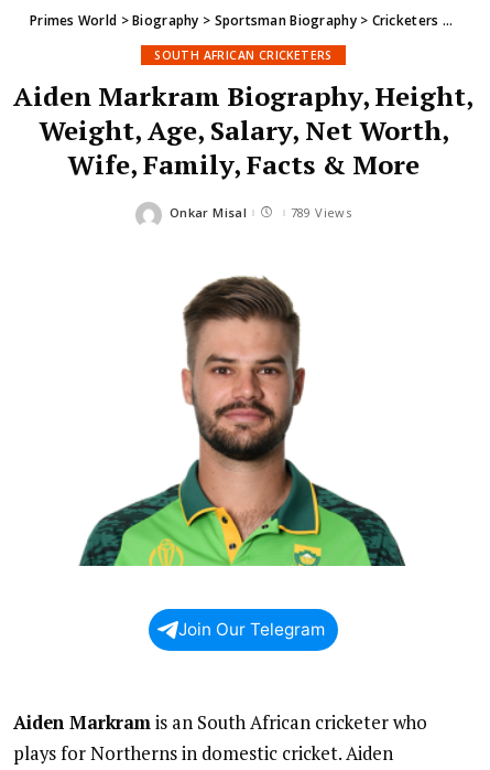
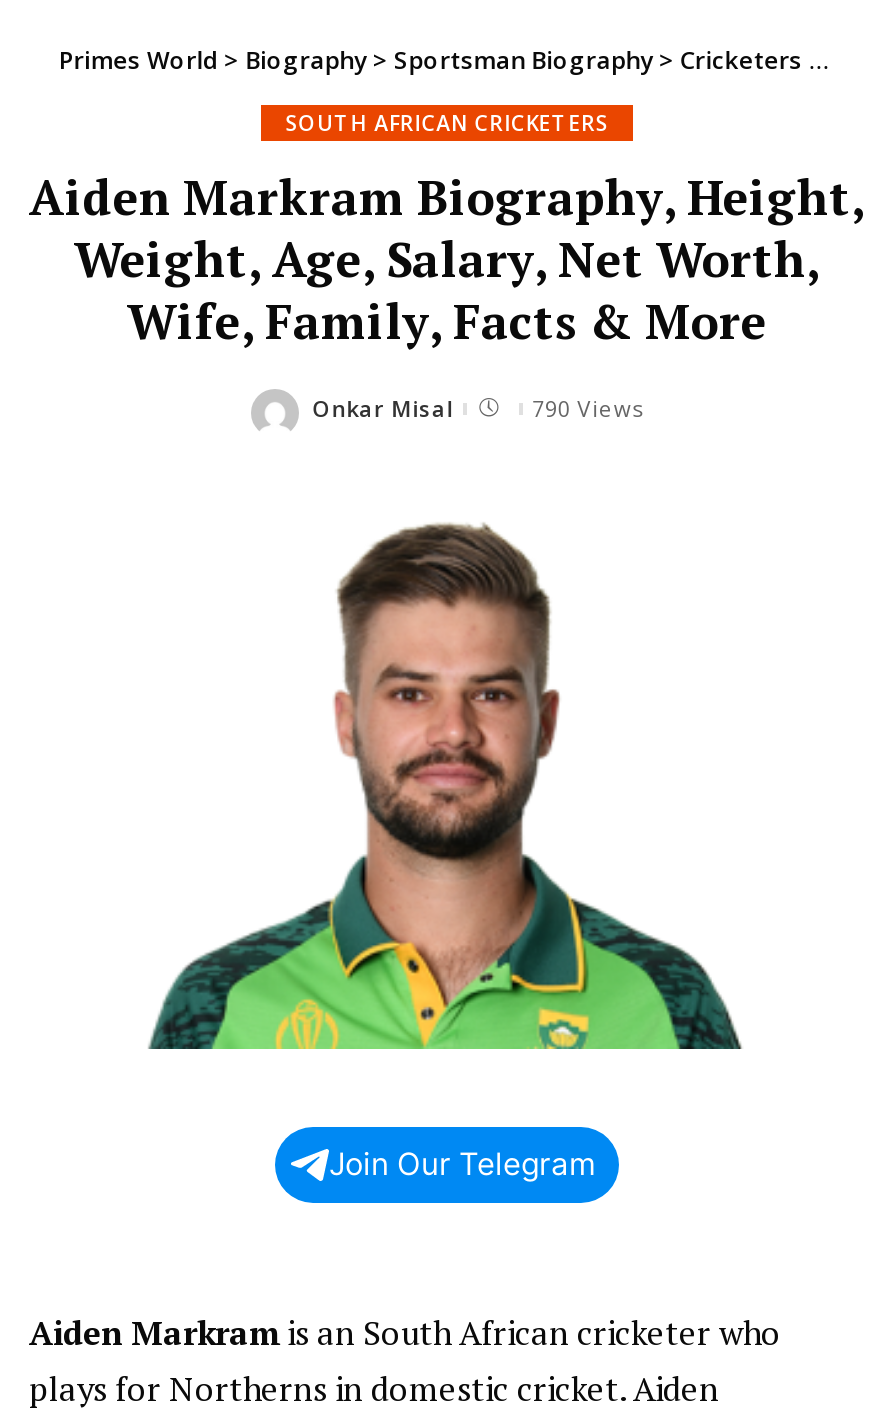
- 789 Views
+ 790 Views
